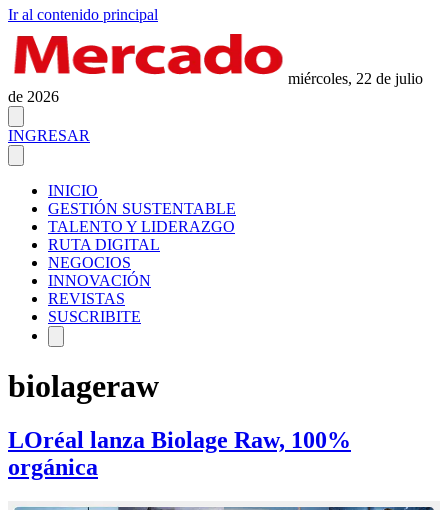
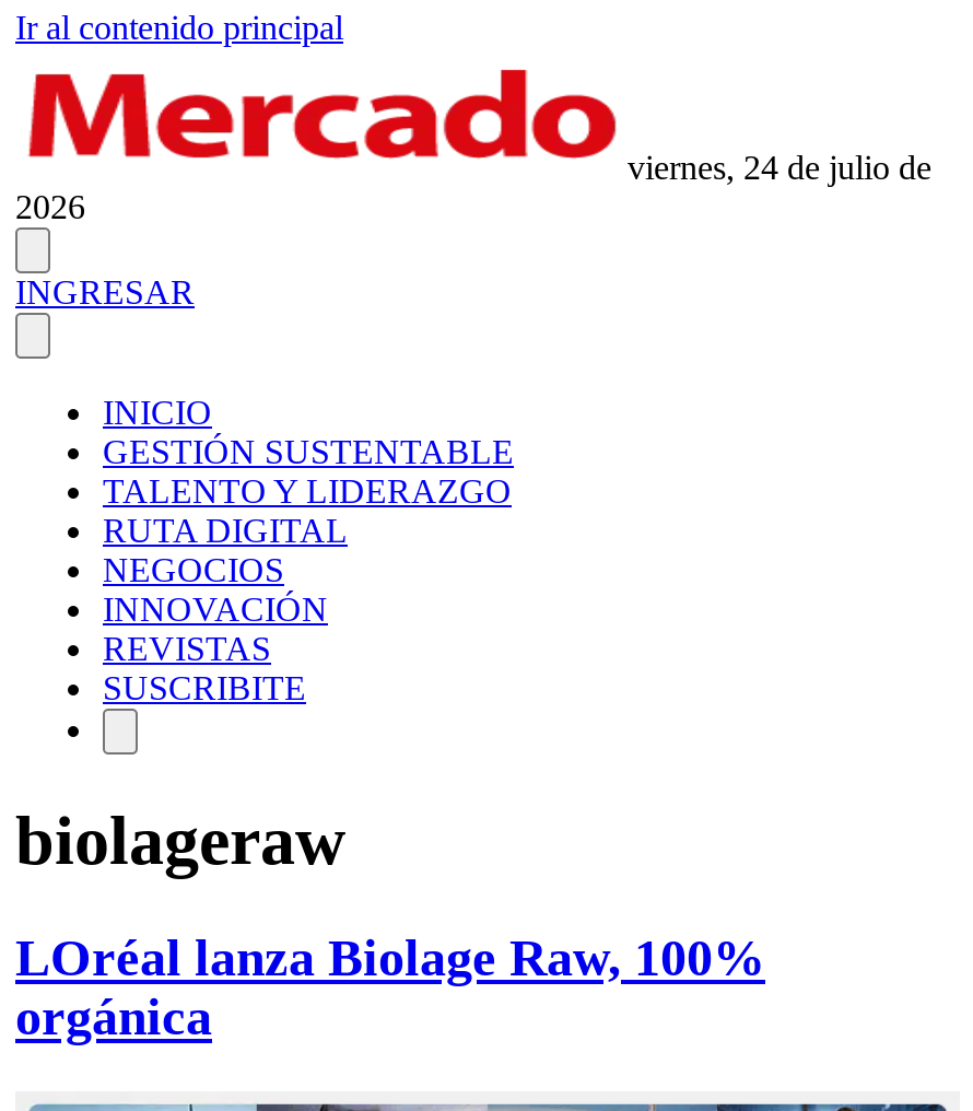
- miércoles, 22 de julio
- de 2026
+ viernes, 24 de julio de
+ 2026
